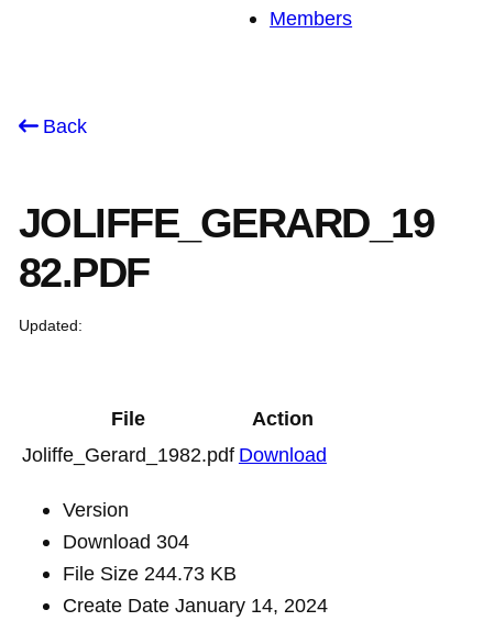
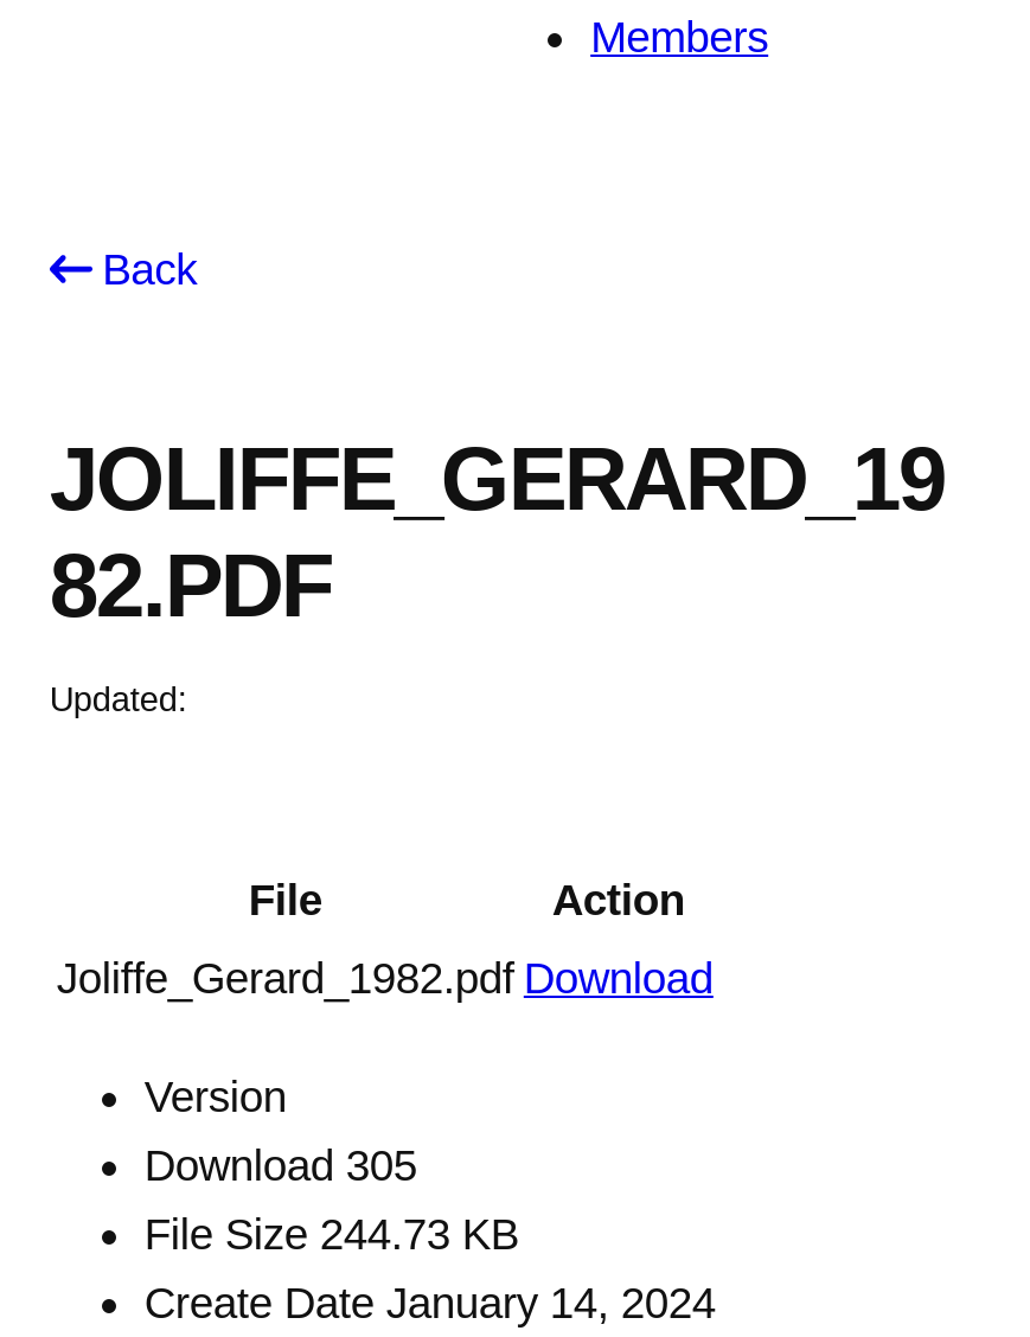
- Download 304
+ Download 305
